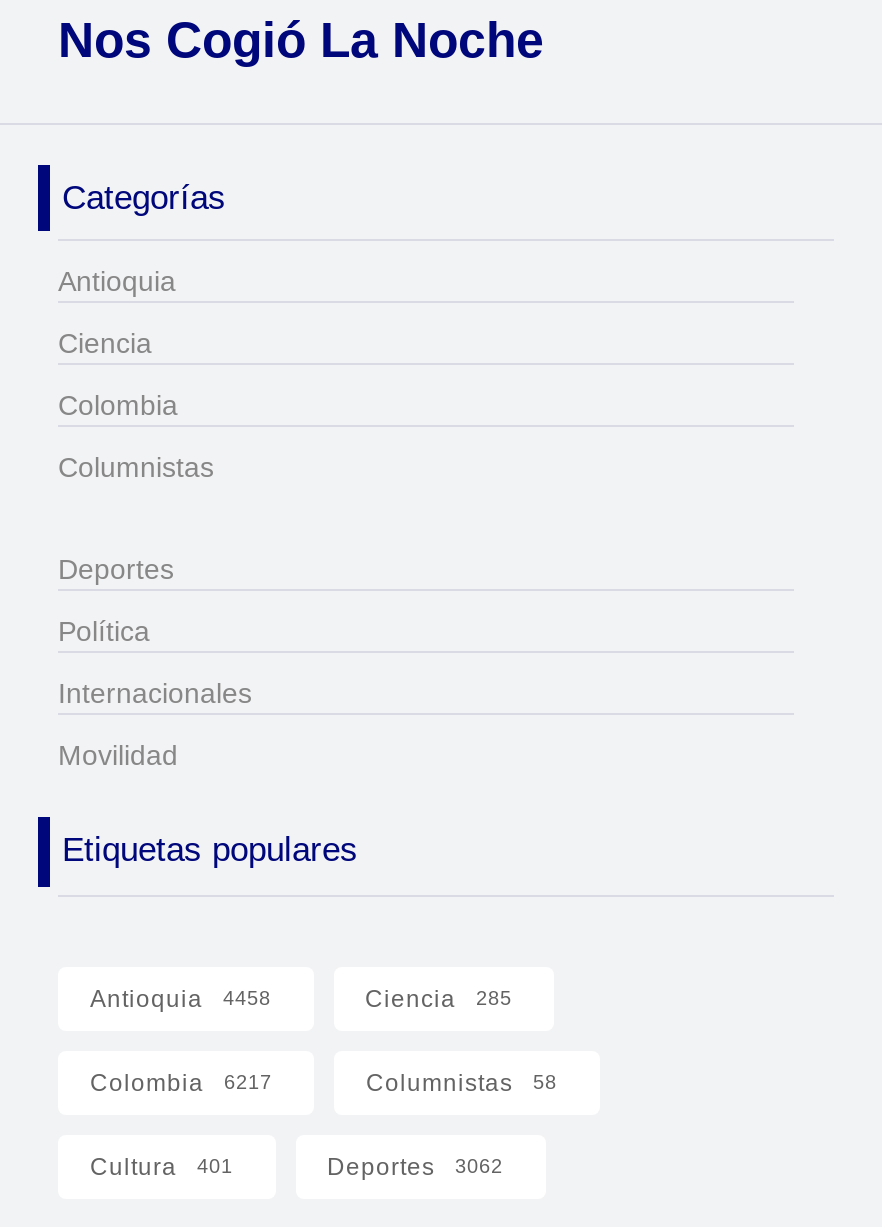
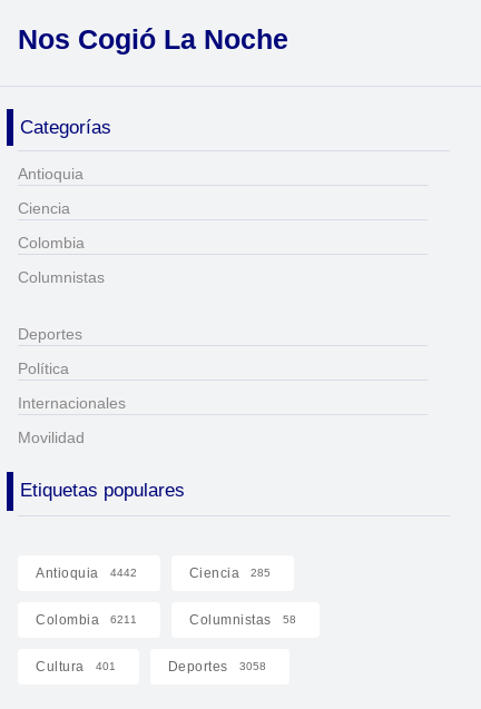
- Antioquia 4458
+ Antioquia 4442

- Colombia 6217
+ Colombia 6211

- Deportes 3062
+ Deportes 3058
